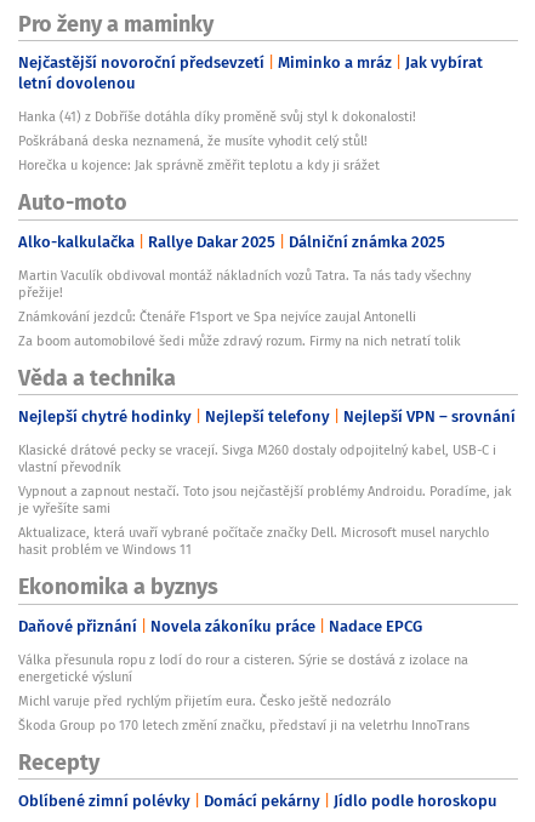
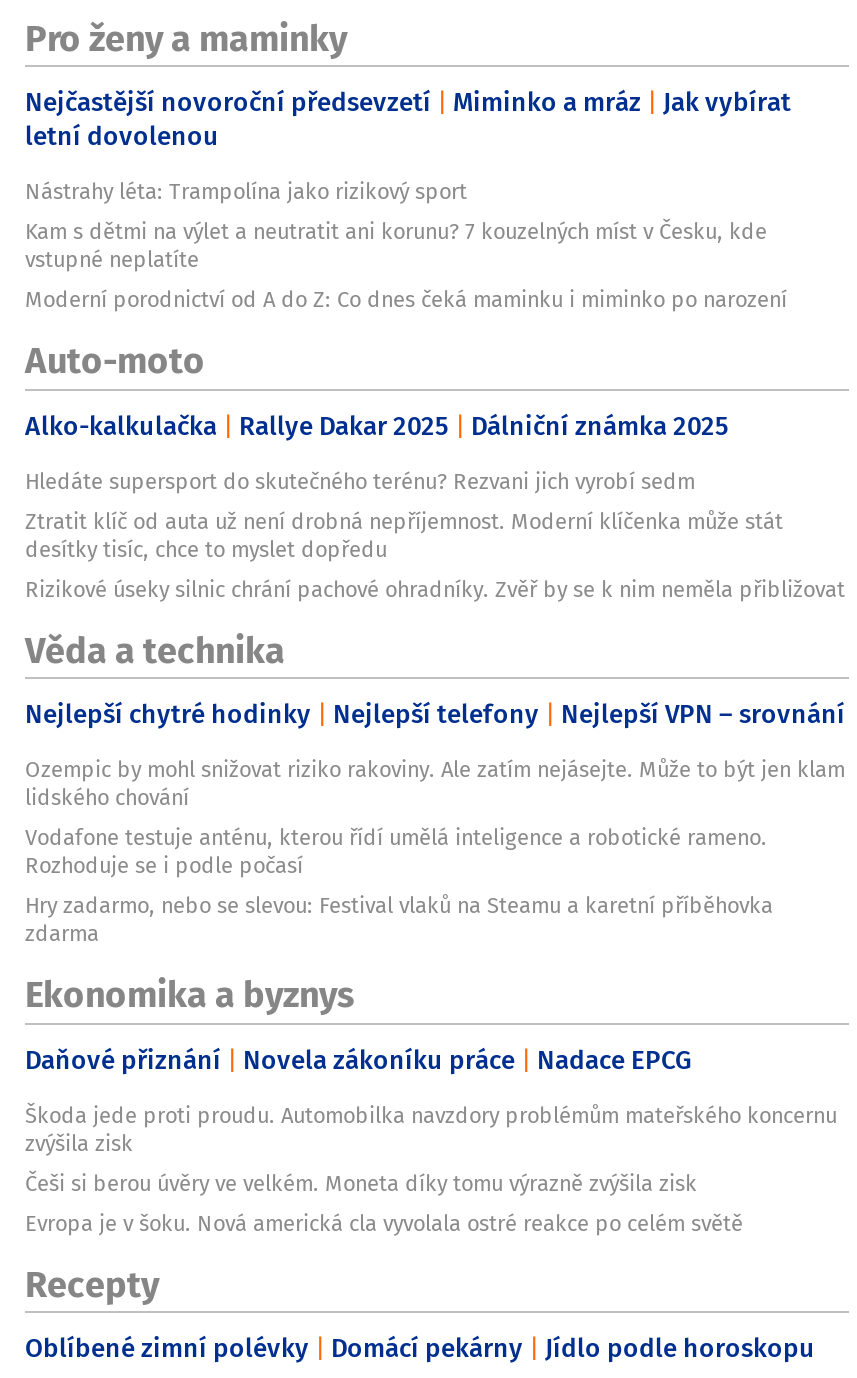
- Hanka (41) z Dobříše dotáhla díky proměně svůj styl k dokonalosti!
- Poškrábaná deska neznamená, že musíte vyhodit celý stůl!
- Horečka u kojence: Jak správně změřit teplotu a kdy ji srážet
+ Nástrahy léta: Trampolína jako rizikový sport
+ Kam s dětmi na výlet a neutratit ani korunu? 7 kouzelných míst v Česku, kde
+ vstupné neplatíte
+ Moderní porodnictví od A do Z: Co dnes čeká maminku i miminko po narození

- Martin Vaculík obdivoval montáž nákladních vozů Tatra. Ta nás tady všechny
- přežije!
- Známkování jezdců: Čtenáře F1sport ve Spa nejvíce zaujal Antonelli
- Za boom automobilové šedi může zdravý rozum. Firmy na nich netratí tolik
+ Hledáte supersport do skutečného terénu? Rezvani jich vyrobí sedm
+ Ztratit klíč od auta už není drobná nepříjemnost. Moderní klíčenka může stát
+ desítky tisíc, chce to myslet dopředu
+ Rizikové úseky silnic chrání pachové ohradníky. Zvěř by se k nim neměla přibližovat

- Klasické drátové pecky se vracejí. Sivga M260 dostaly odpojitelný kabel, USB-C i
- vlastní převodník
- Vypnout a zapnout nestačí. Toto jsou nejčastější problémy Androidu. Poradíme, jak
- je vyřešíte sami
- Aktualizace, která uvaří vybrané počítače značky Dell. Microsoft musel narychlo
- hasit problém ve Windows 11
+ Ozempic by mohl snižovat riziko rakoviny. Ale zatím nejásejte. Může to být jen klam
+ lidského chování
+ Vodafone testuje anténu, kterou řídí umělá inteligence a robotické rameno.
+ Rozhoduje se i podle počasí
+ Hry zadarmo, nebo se slevou: Festival vlaků na Steamu a karetní příběhovka
+ zdarma

- Válka přesunula ropu z lodí do rour a cisteren. Sýrie se dostává z izolace na
- energetické výsluní
- Michl varuje před rychlým přijetím eura. Česko ještě nedozrálo
- Škoda Group po 170 letech změní značku, představí ji na veletrhu InnoTrans
+ Škoda jede proti proudu. Automobilka navzdory problémům mateřského koncernu
+ zvýšila zisk
+ Češi si berou úvěry ve velkém. Moneta díky tomu výrazně zvýšila zisk
+ Evropa je v šoku. Nová americká cla vyvolala ostré reakce po celém světě
